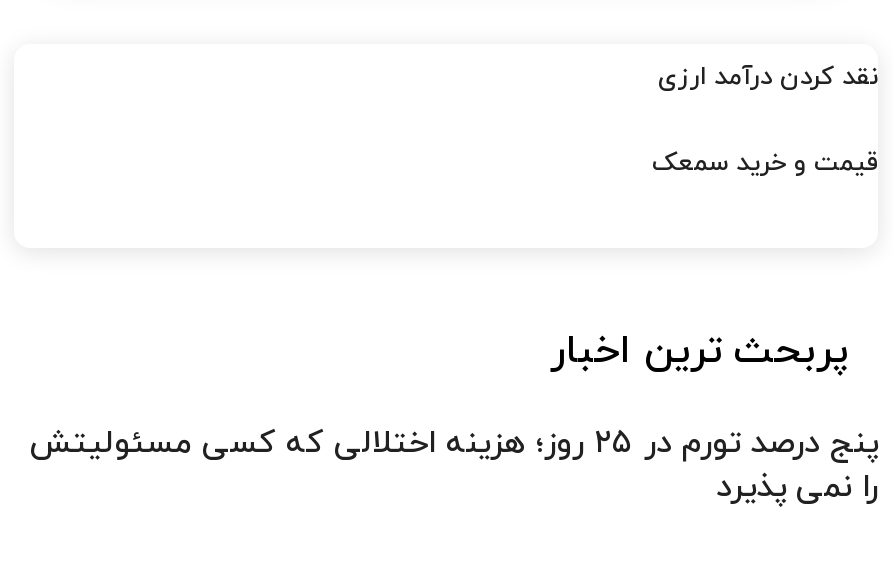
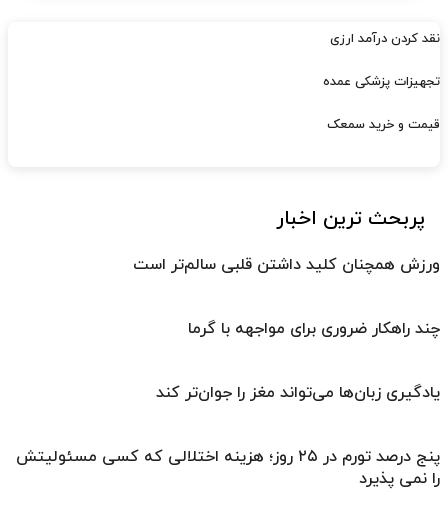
+ تجهیزات پزشکی عمده

+ ورزش همچنان کلید داشتن قلبی سالم‌تر است
+ چند راهکار ضروری برای مواجهه با گرما
+ یادگیری زبان‌ها می‌تواند مغز را جوان‌تر کند
